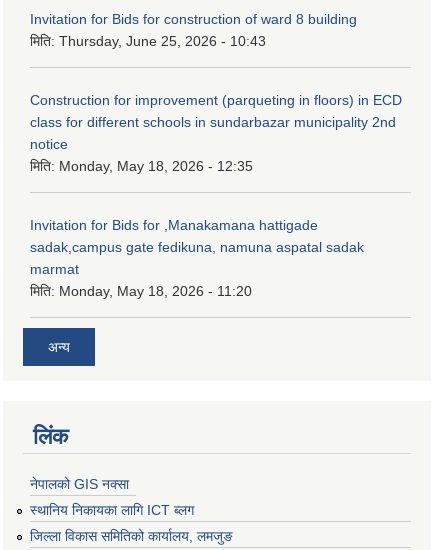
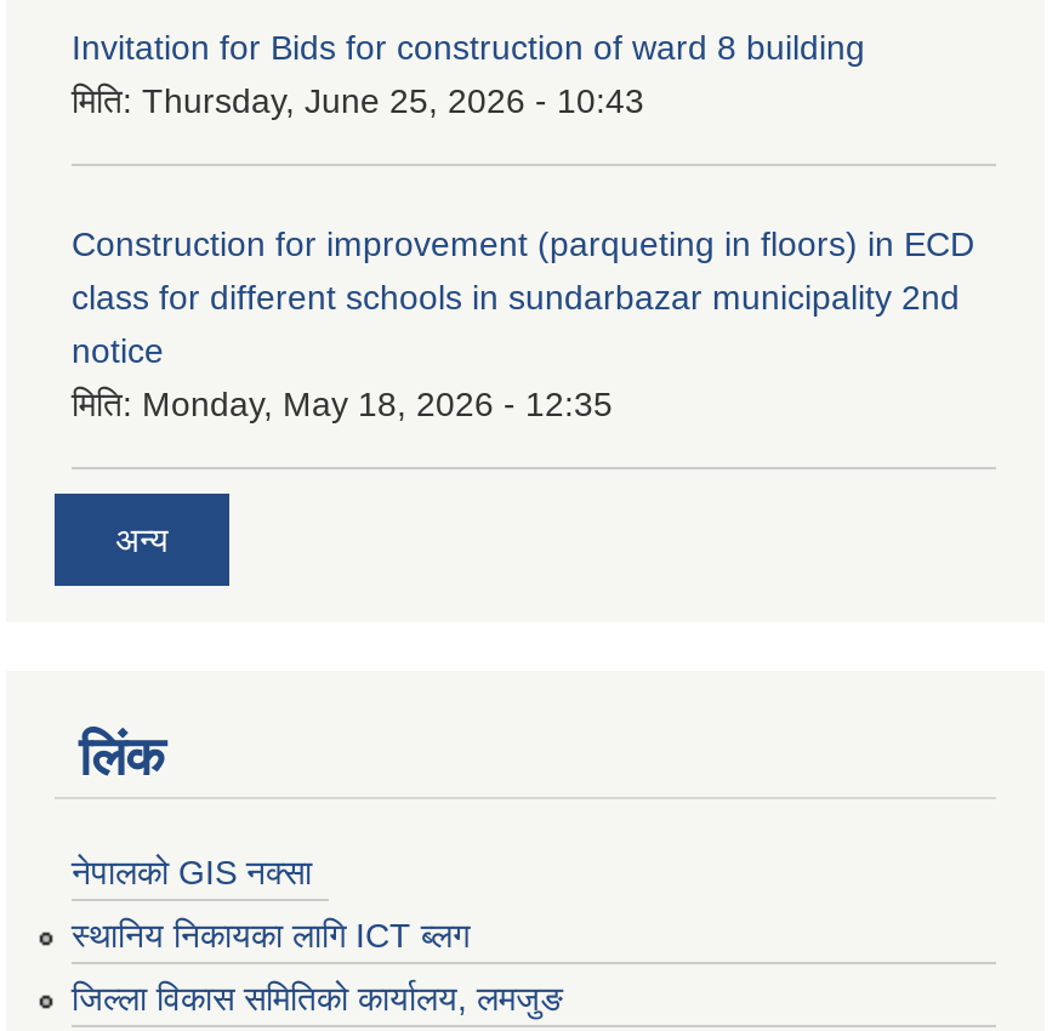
- Invitation for Bids for ,Manakamana hattigade
- sadak,campus gate fedikuna, namuna aspatal sadak
- marmat
- मिति: Monday, May 18, 2026 - 11:20
